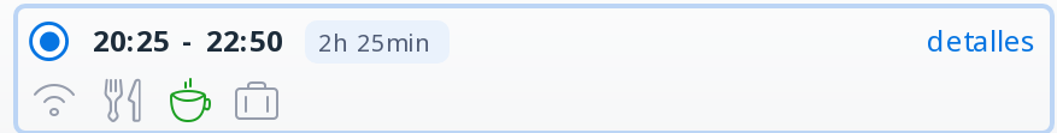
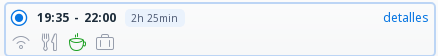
- 20:25
+ 19:35

- 22:50
+ 22:00
